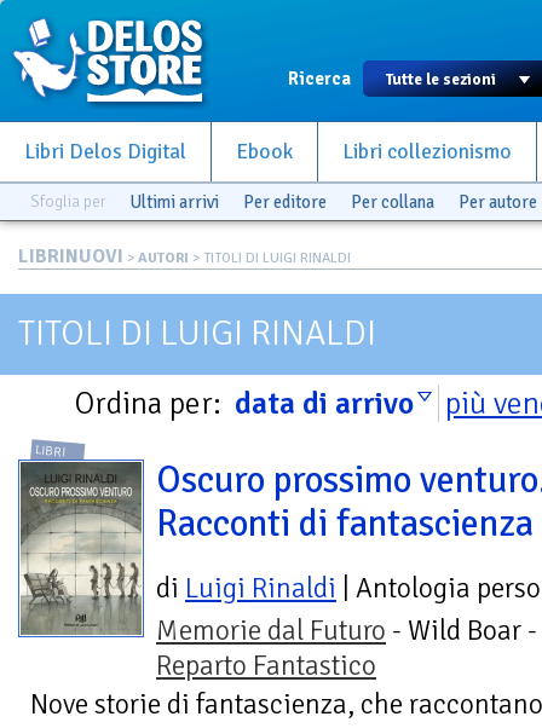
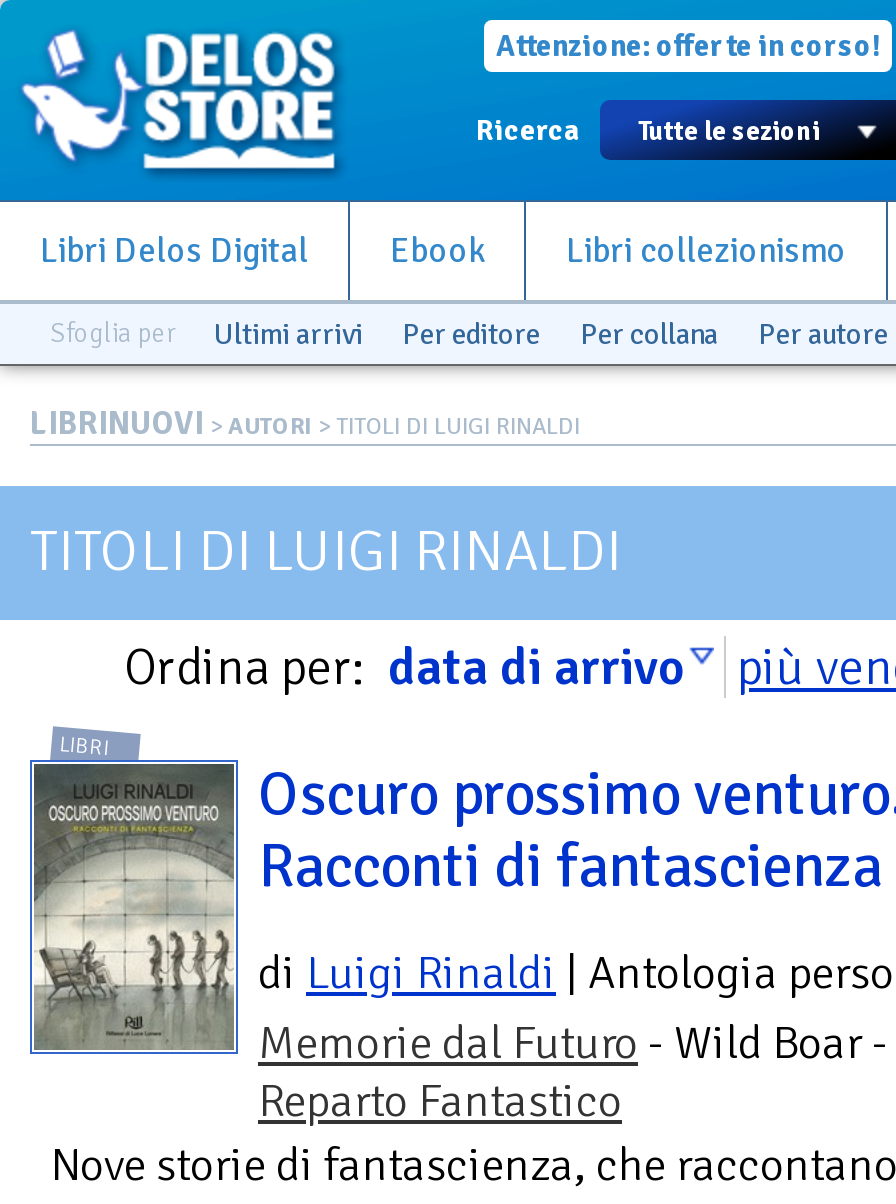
+ Attenzione: offerte in corso!
